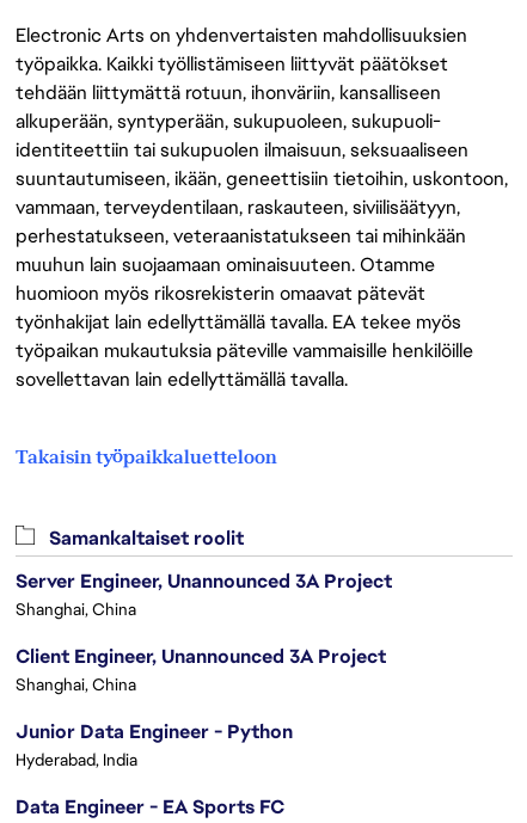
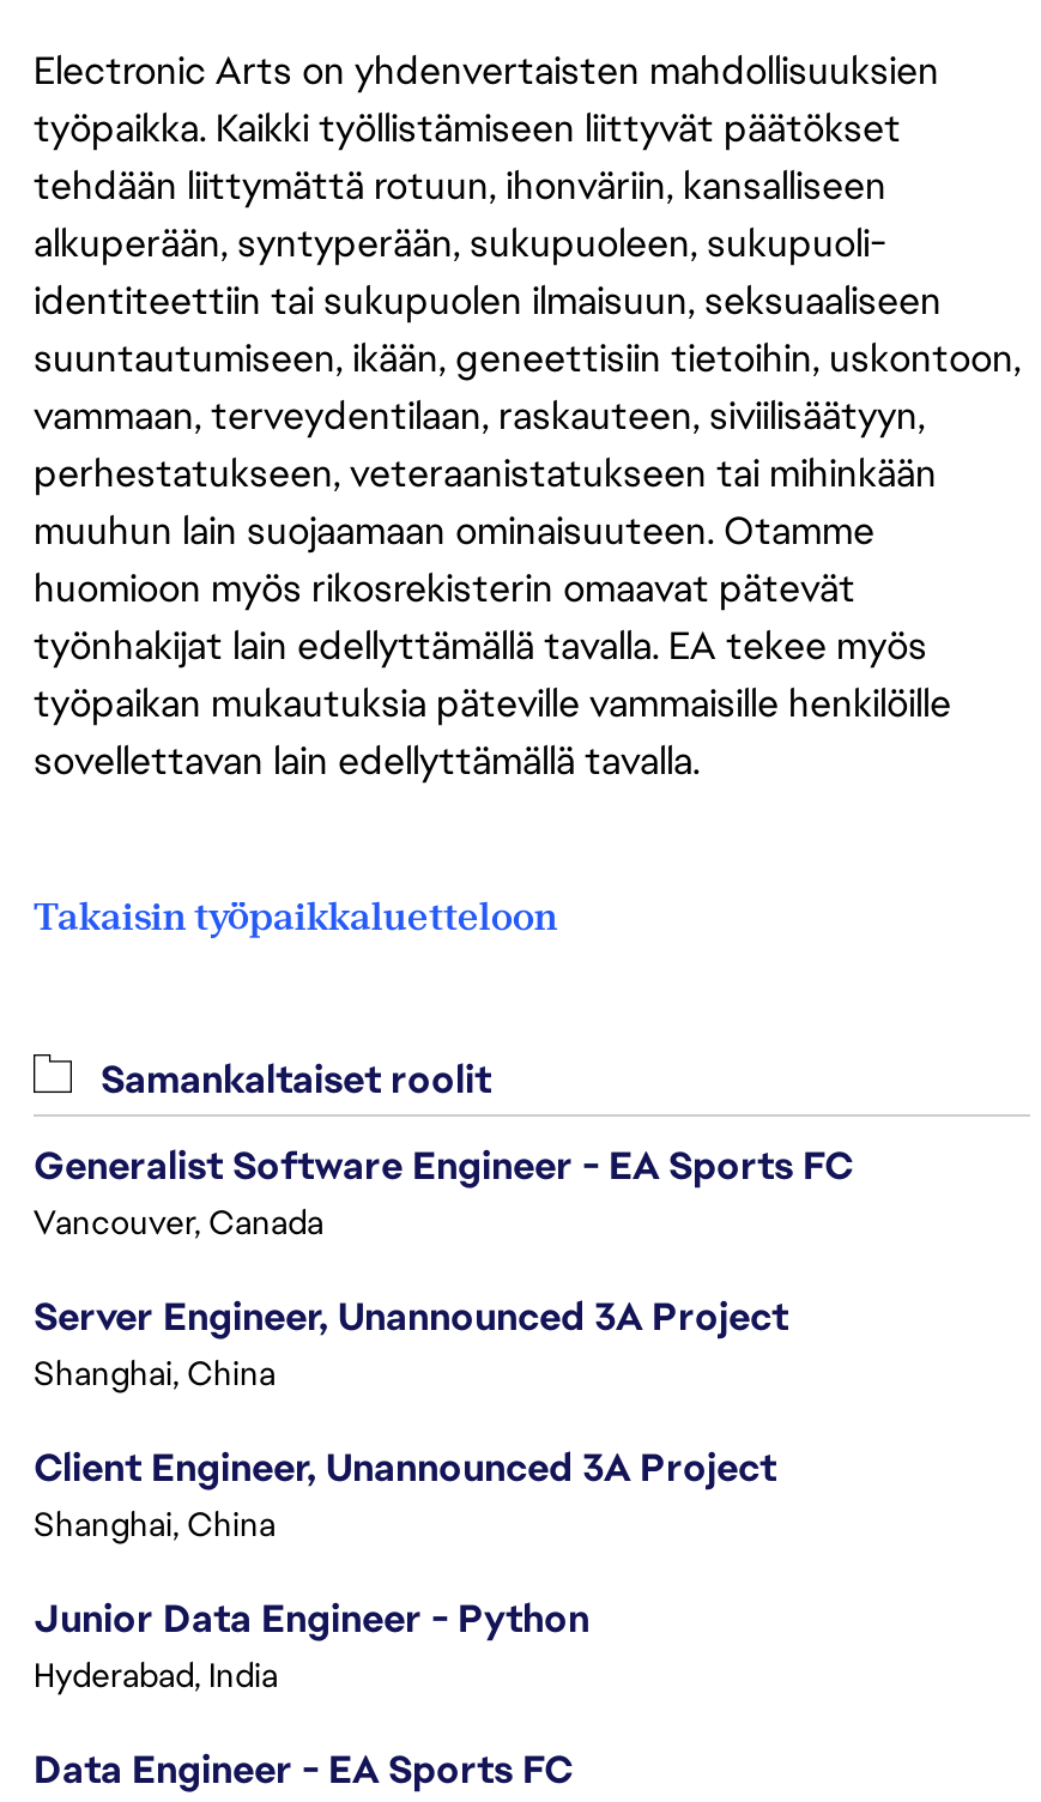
+ Generalist Software Engineer - EA Sports FC
+ Vancouver, Canada
